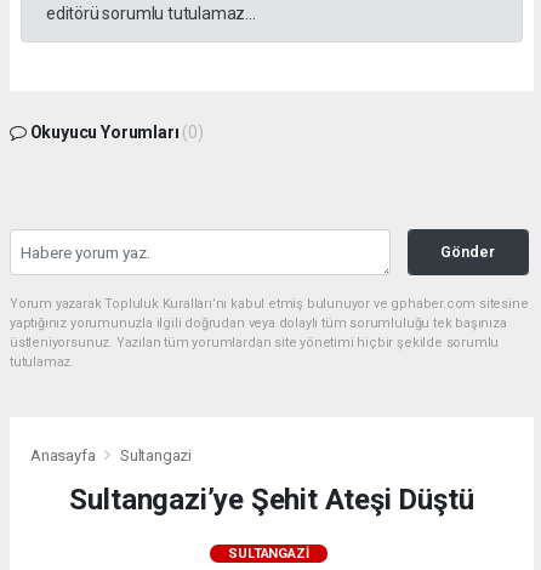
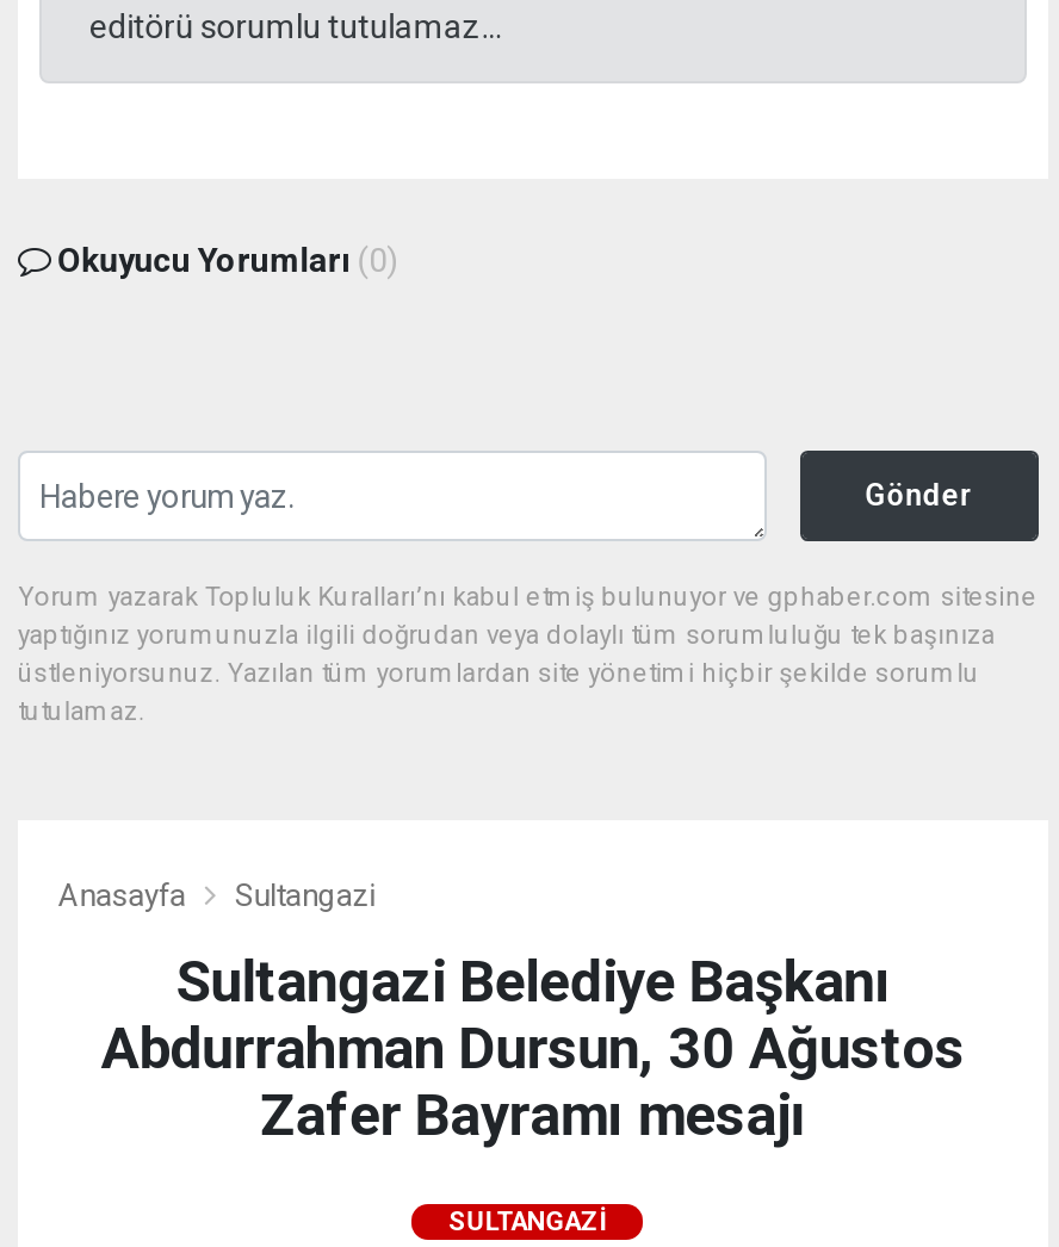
- Sultangazi’ye Şehit Ateşi Düştü
+ Sultangazi Belediye Başkanı
+ Abdurrahman Dursun, 30 Ağustos
+ Zafer Bayramı mesajı
